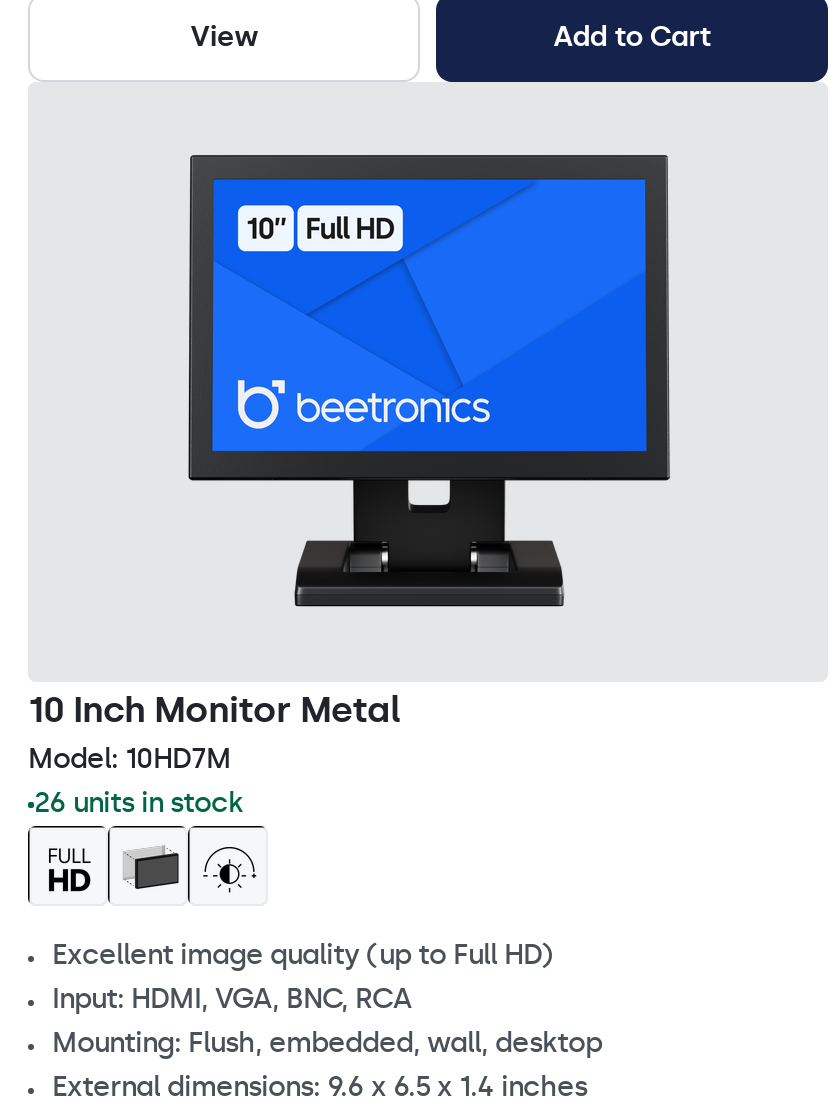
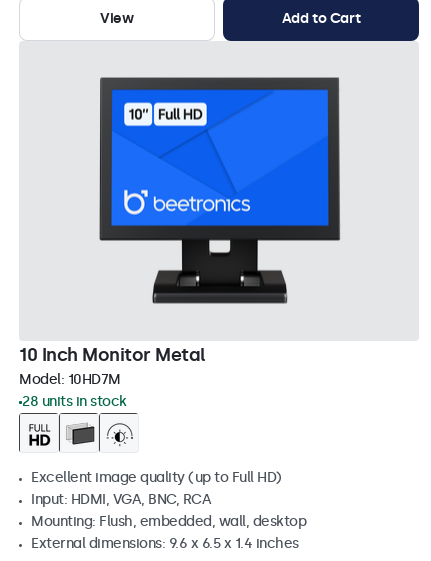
- 26 units in stock
+ 28 units in stock
